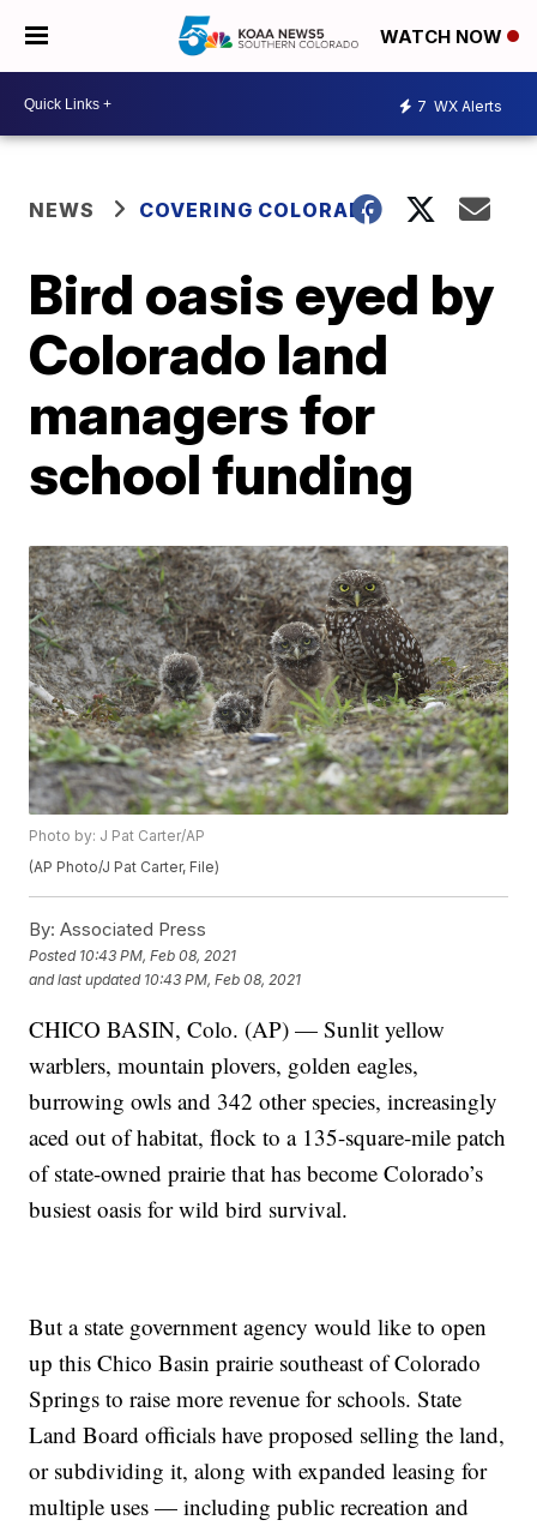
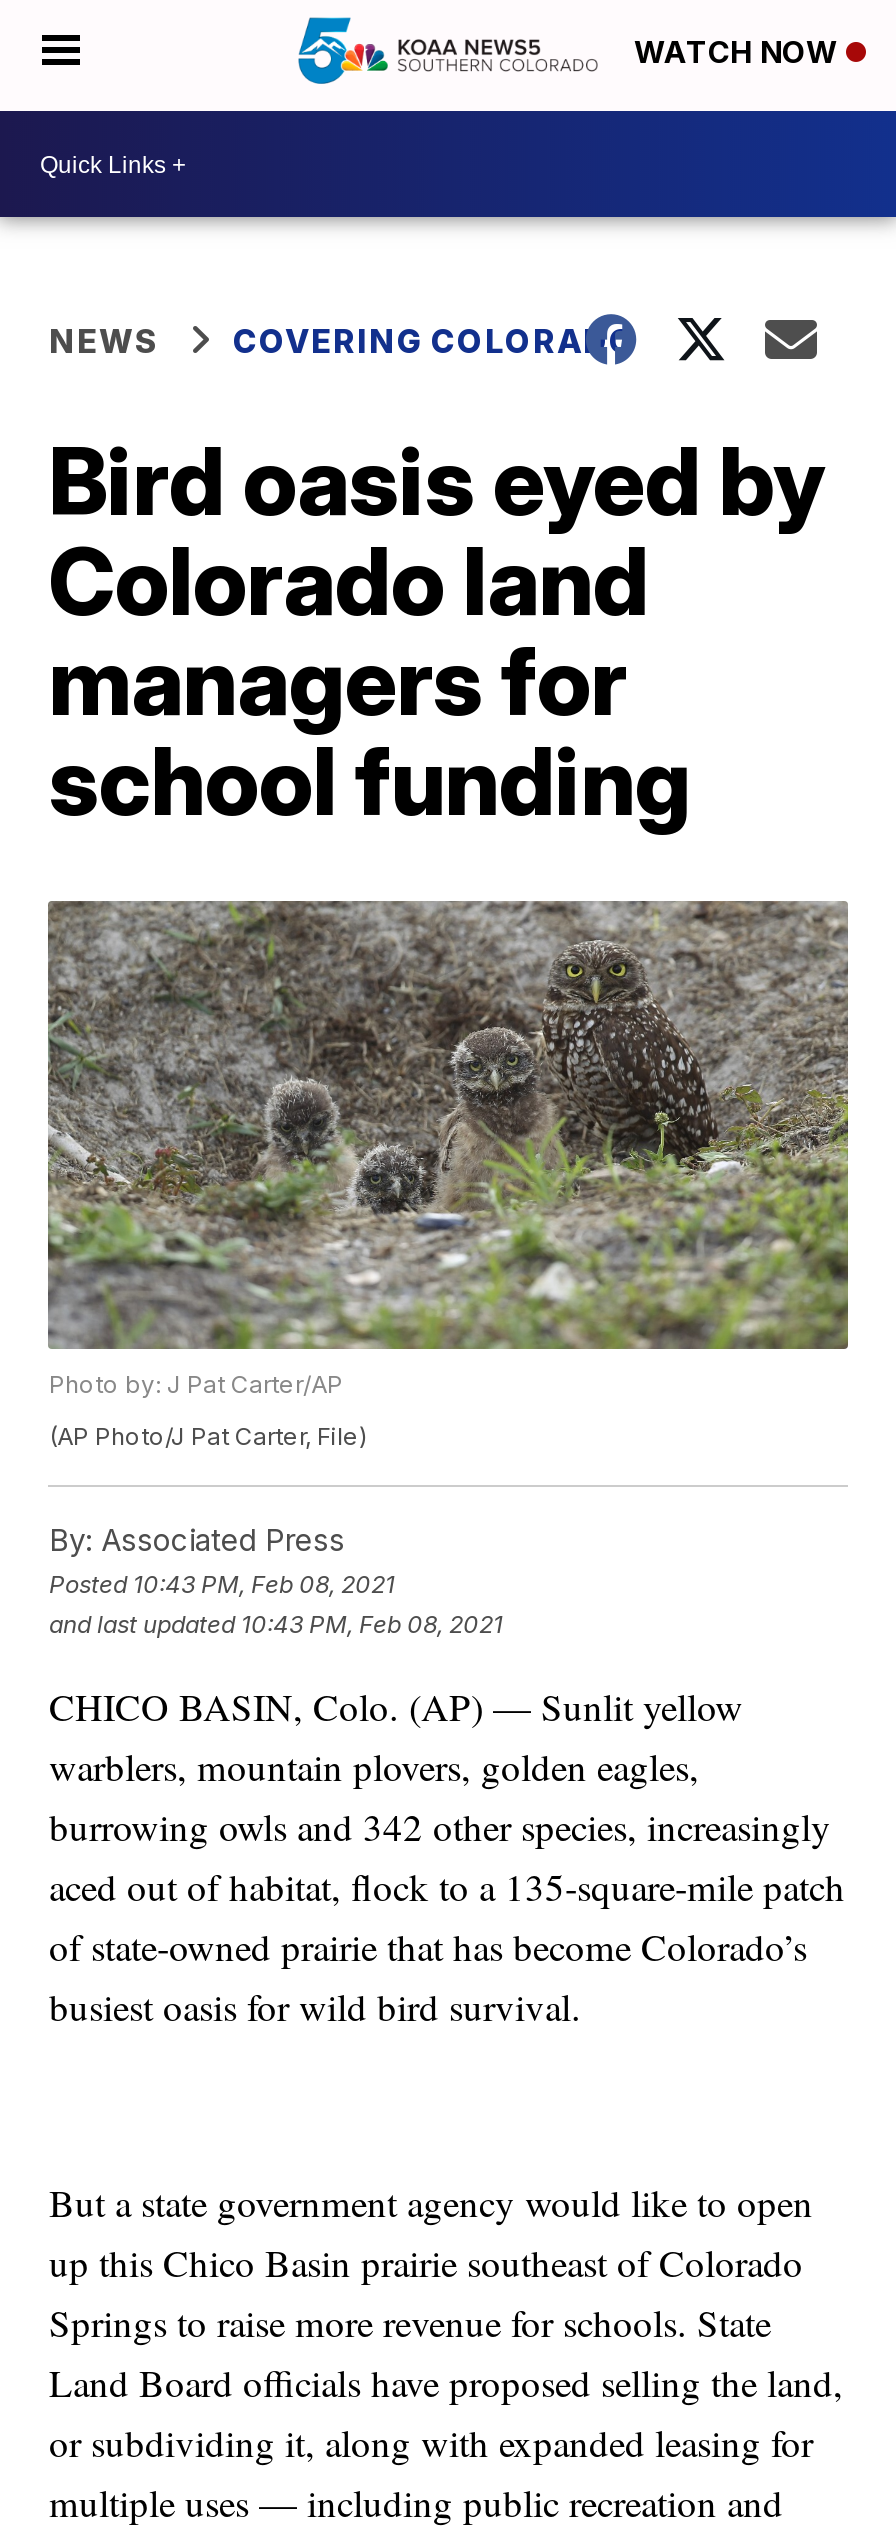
- 7 WX Alerts
